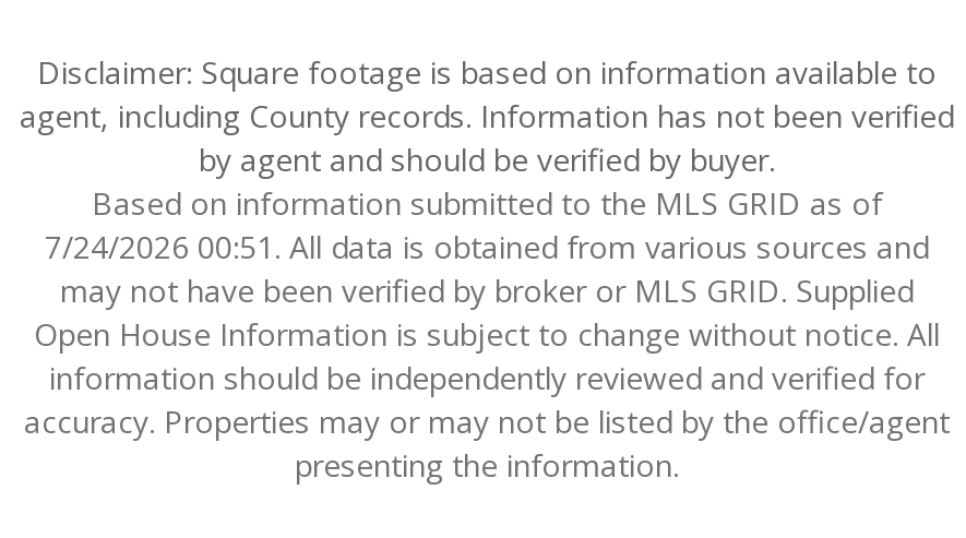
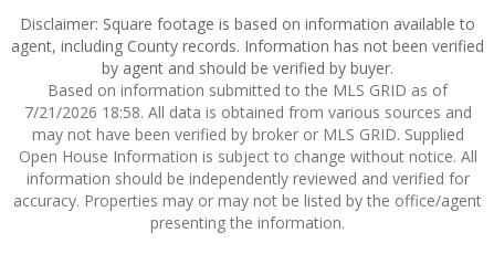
- 7/24/2026 00:51. All data is obtained from various sources and
+ 7/21/2026 18:58. All data is obtained from various sources and
